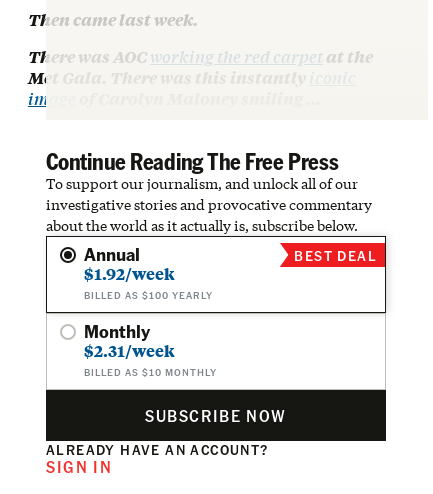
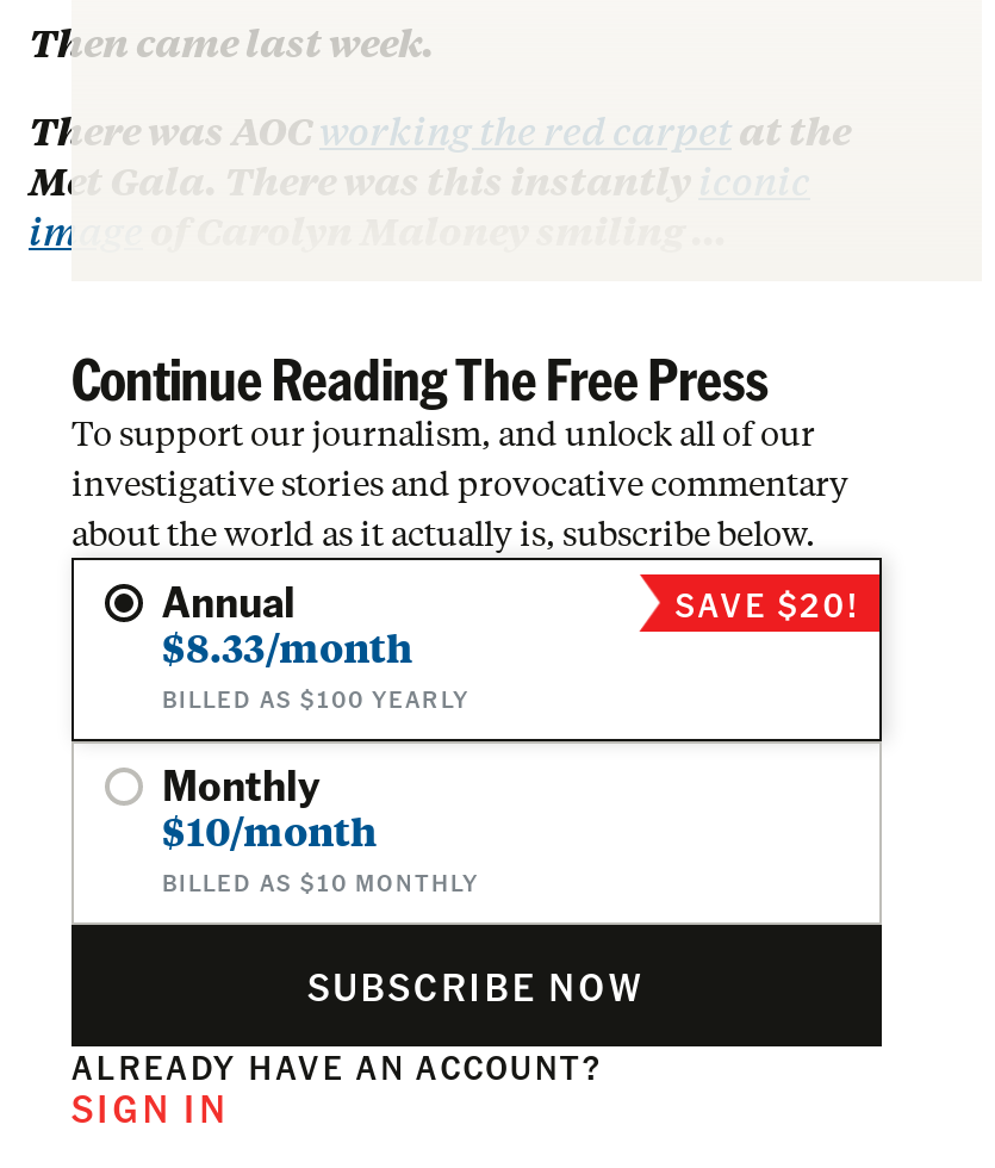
- BEST DEAL
+ SAVE $20!

- $1.92/week
+ $8.33/month

- $2.31/week
+ $10/month
